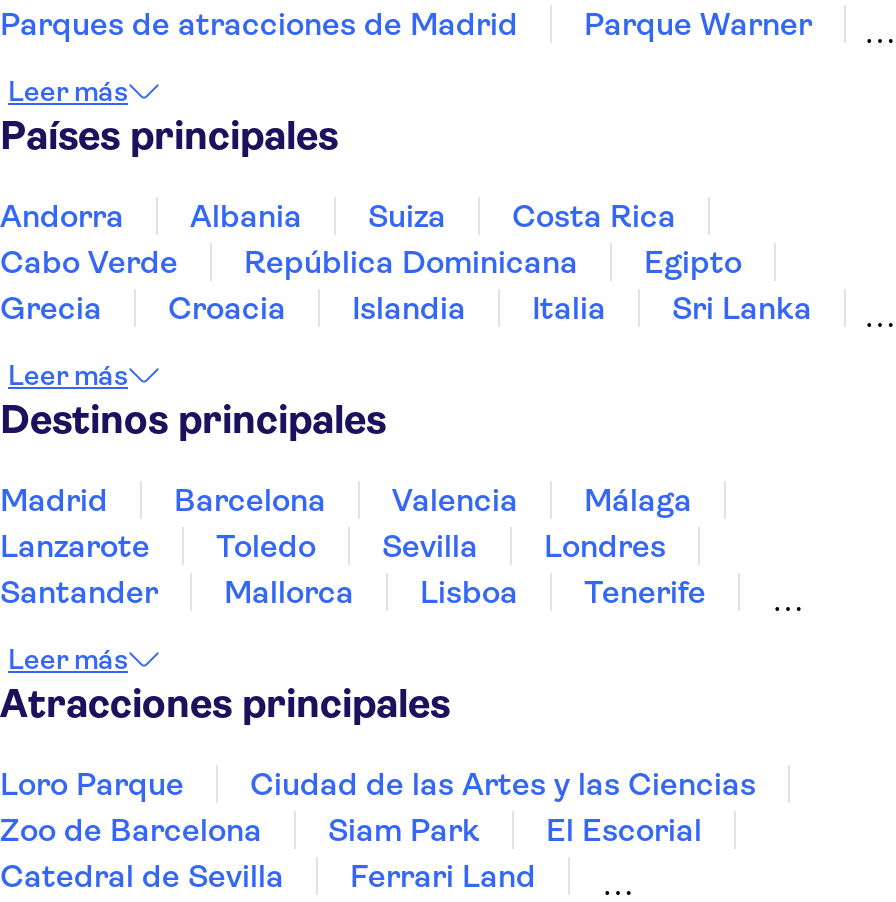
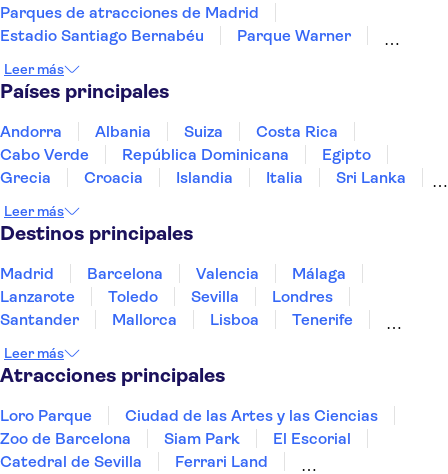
+ Estadio Santiago Bernabéu
